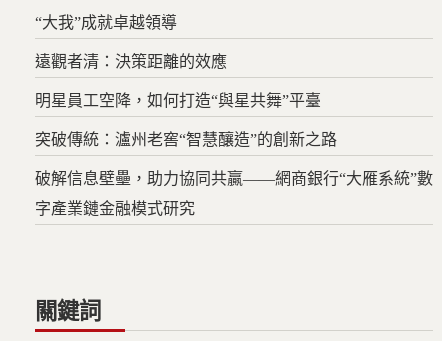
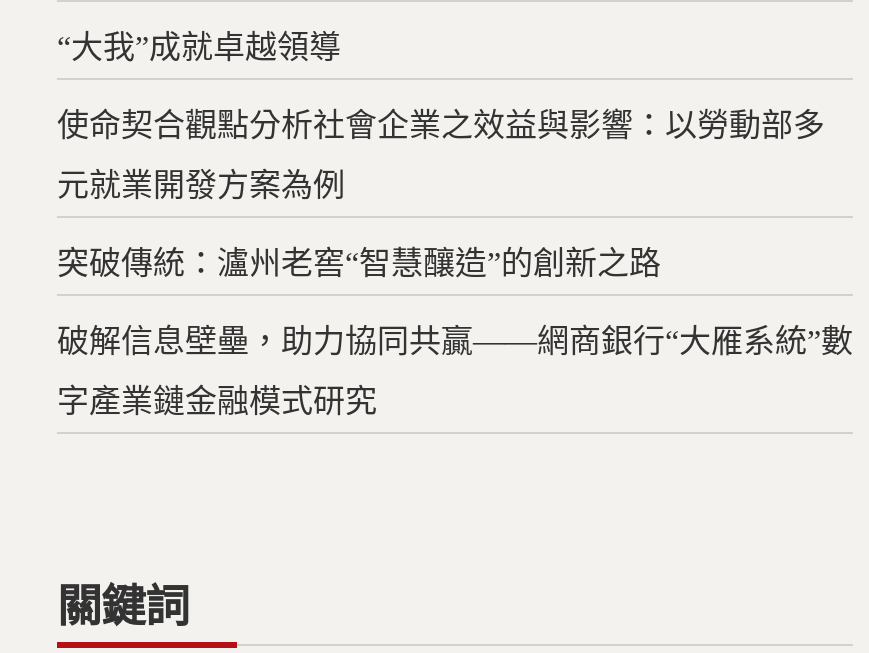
- 遠觀者清：決策距離的效應
+ 使命契合觀點分析社會企業之效益與影響：以勞動部多

- 明星員工空降，如何打造“與星共舞”平臺
+ 元就業開發方案為例
